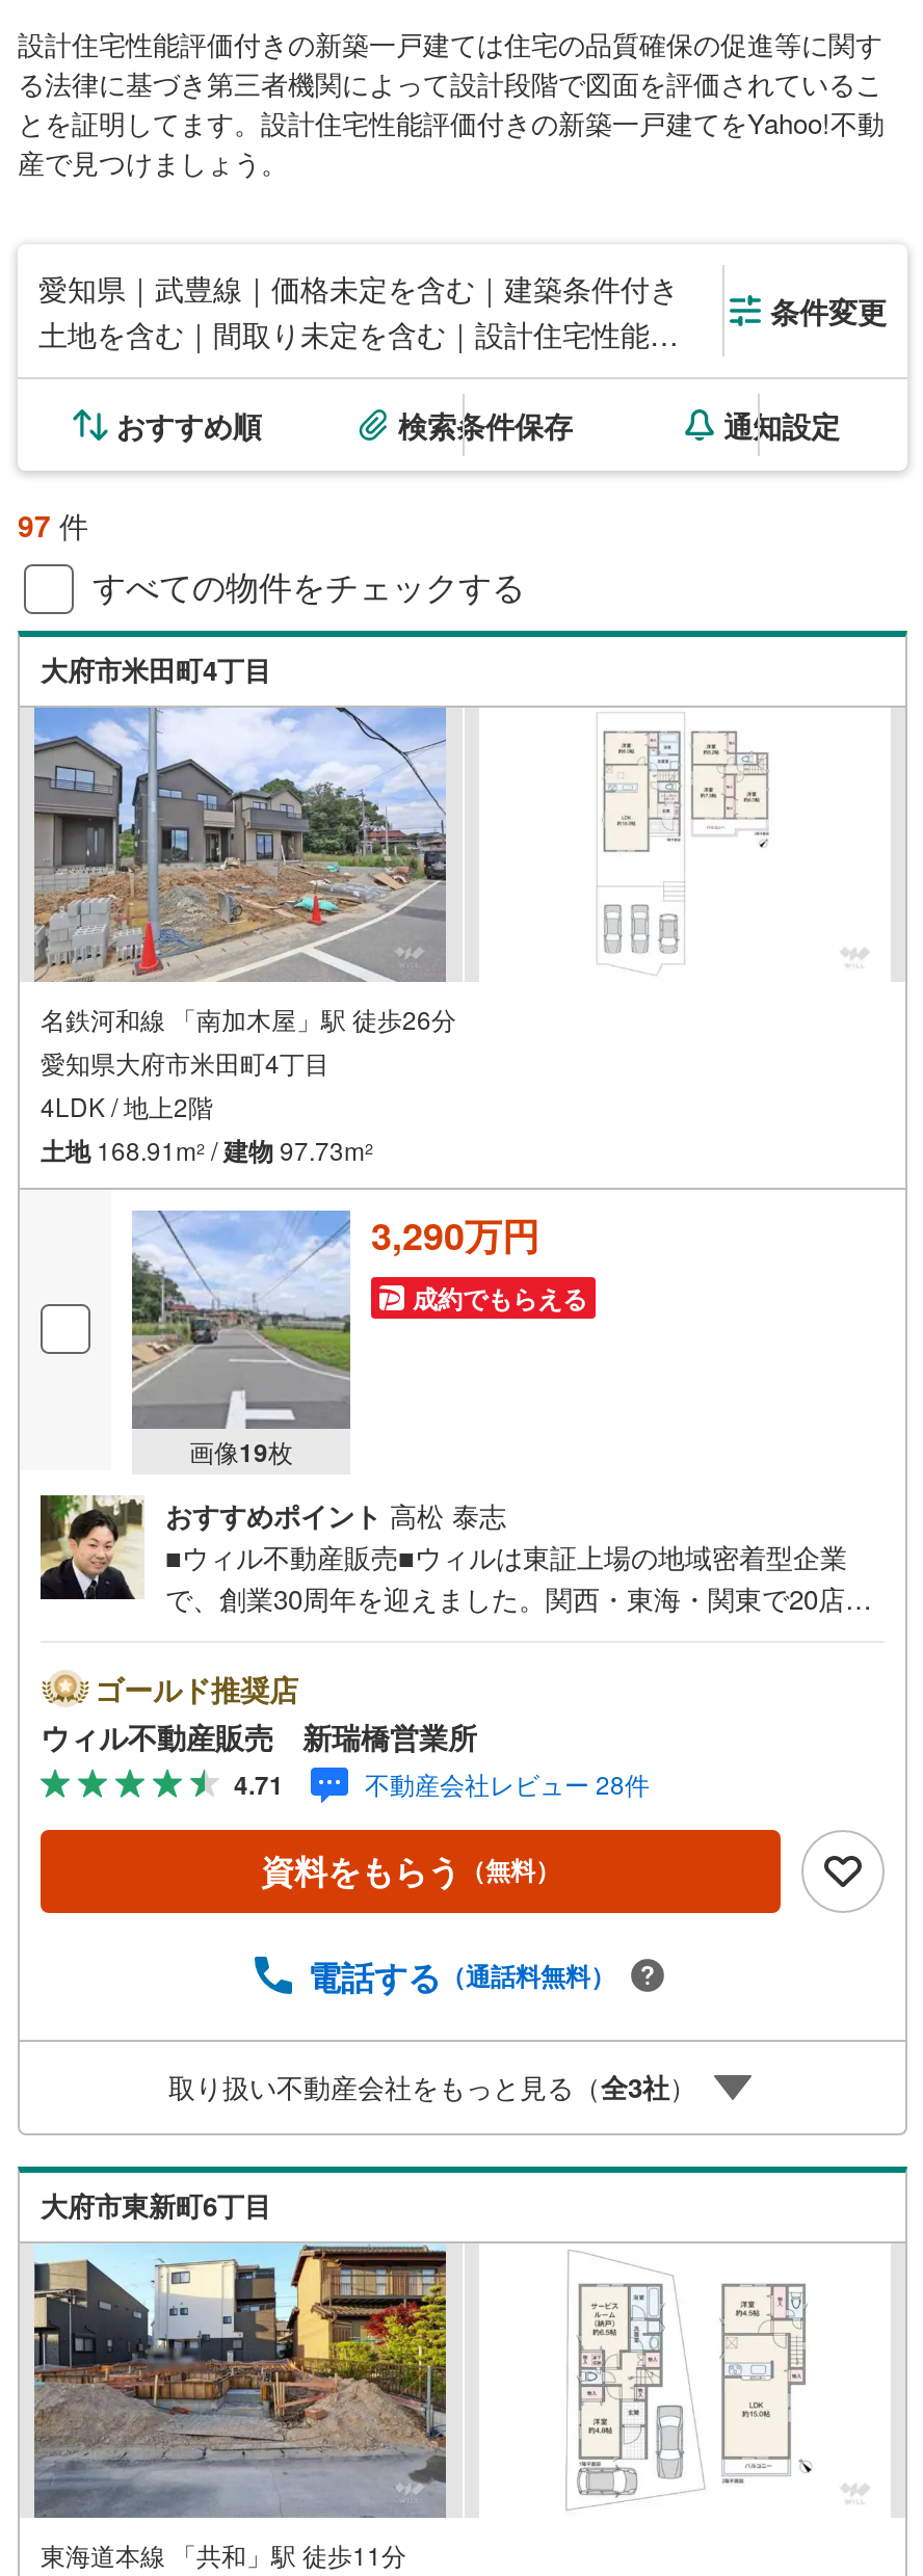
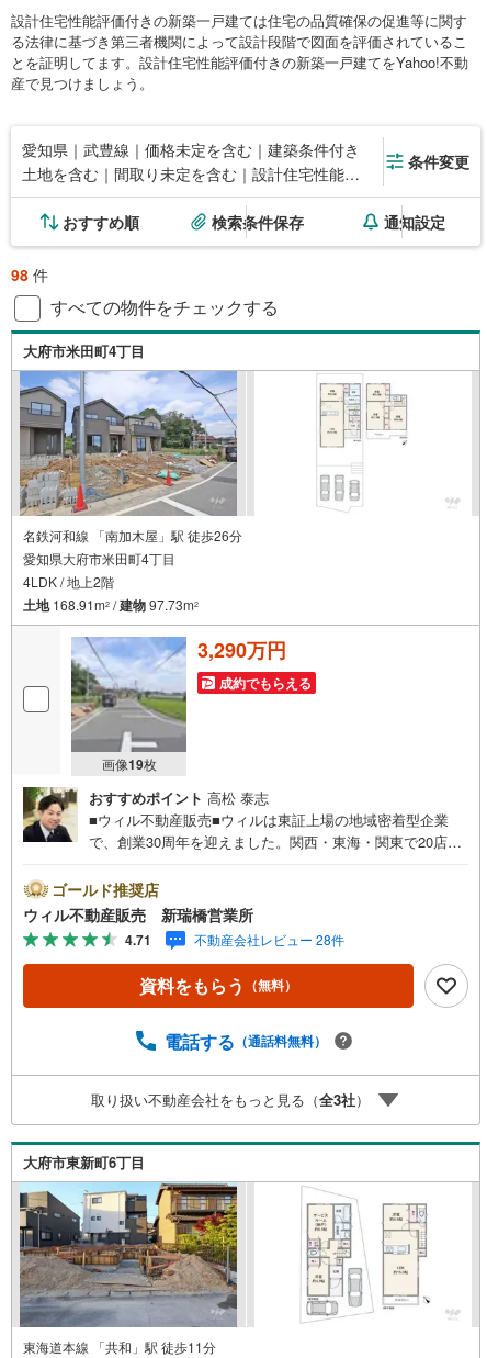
- 97件
+ 98件
